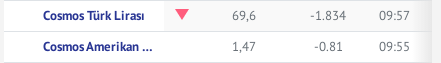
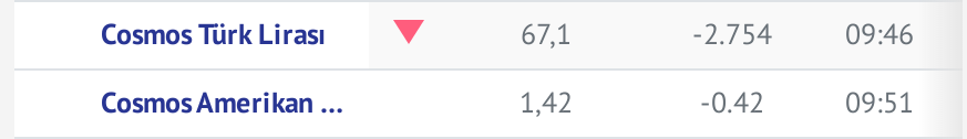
- 69,6
+ 67,1

- -1.834
+ -2.754

- 09:57
+ 09:46

- 1,47
+ 1,42

- -0.81
+ -0.42

- 09:55
+ 09:51
